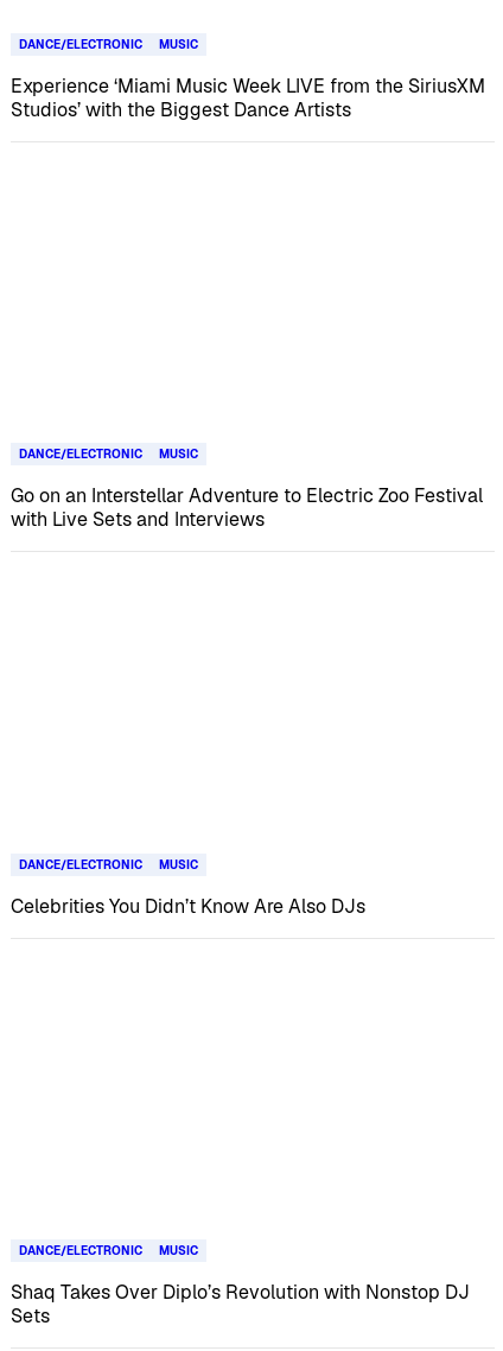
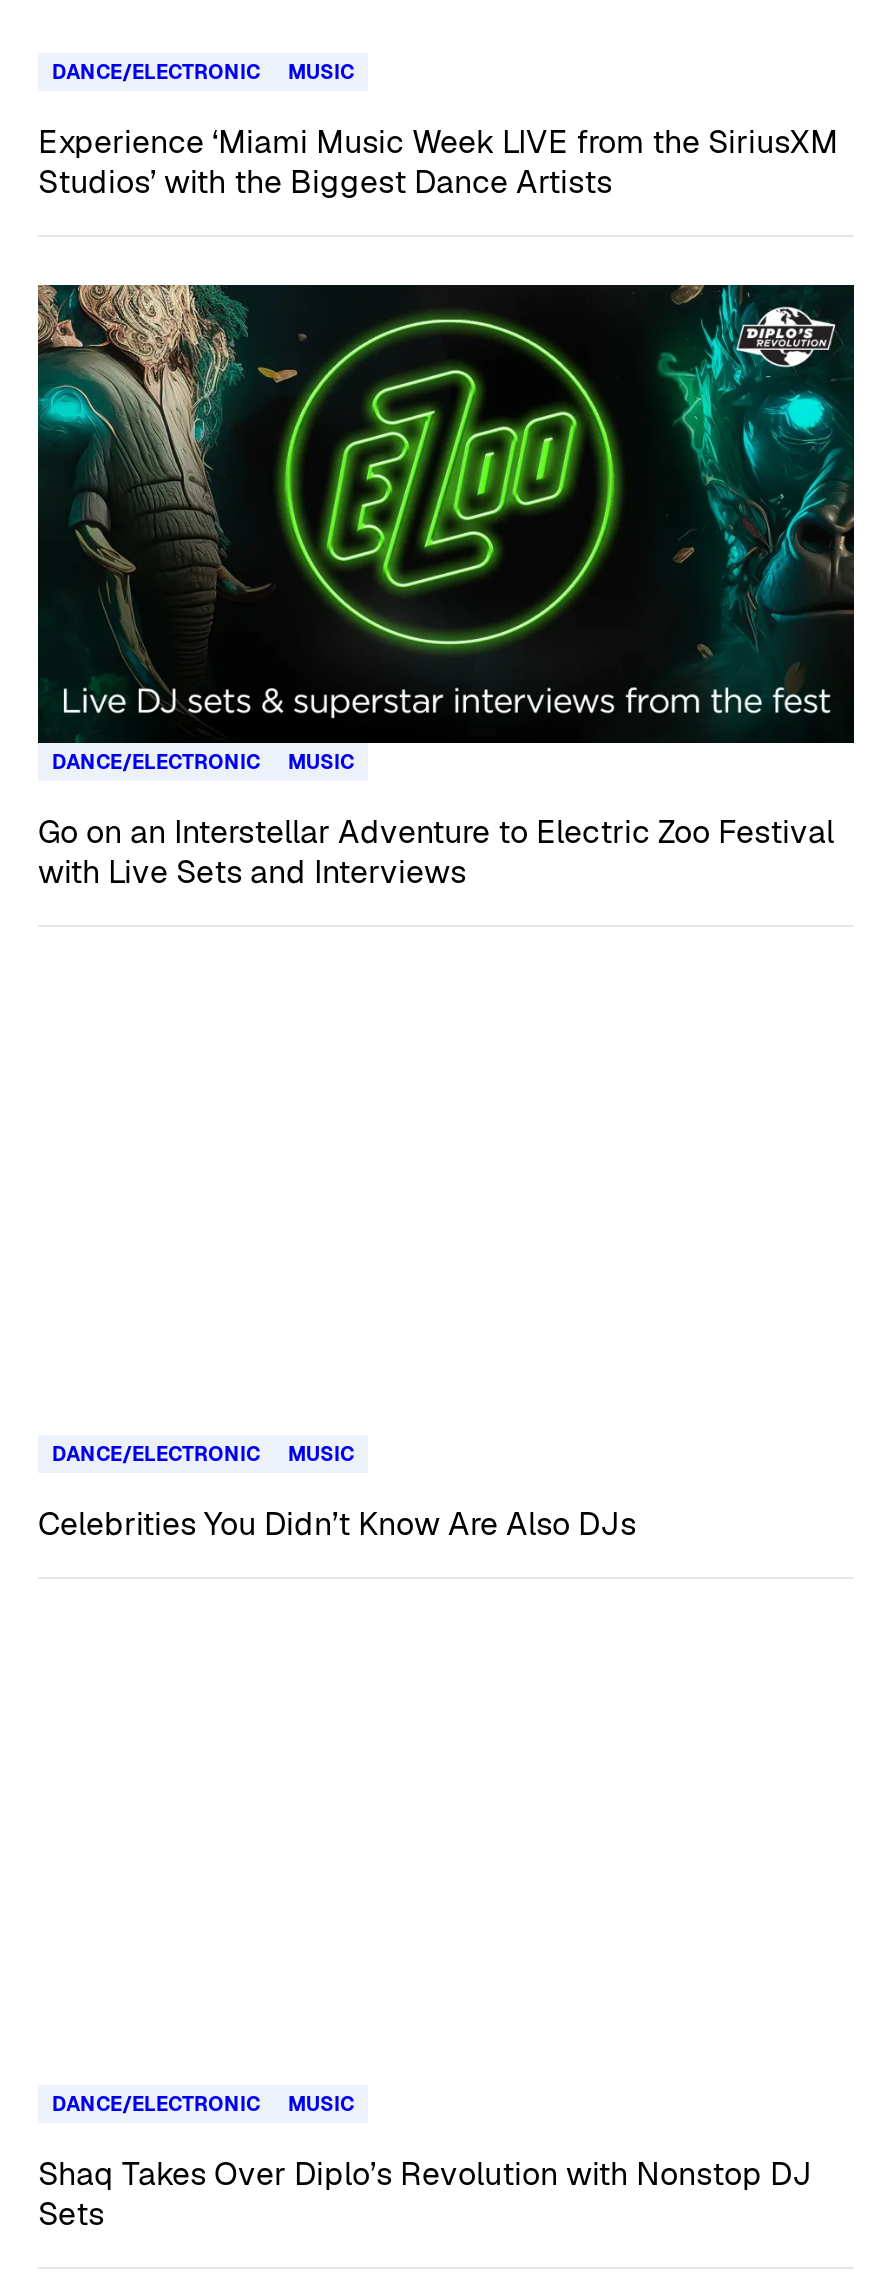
+ [image]
